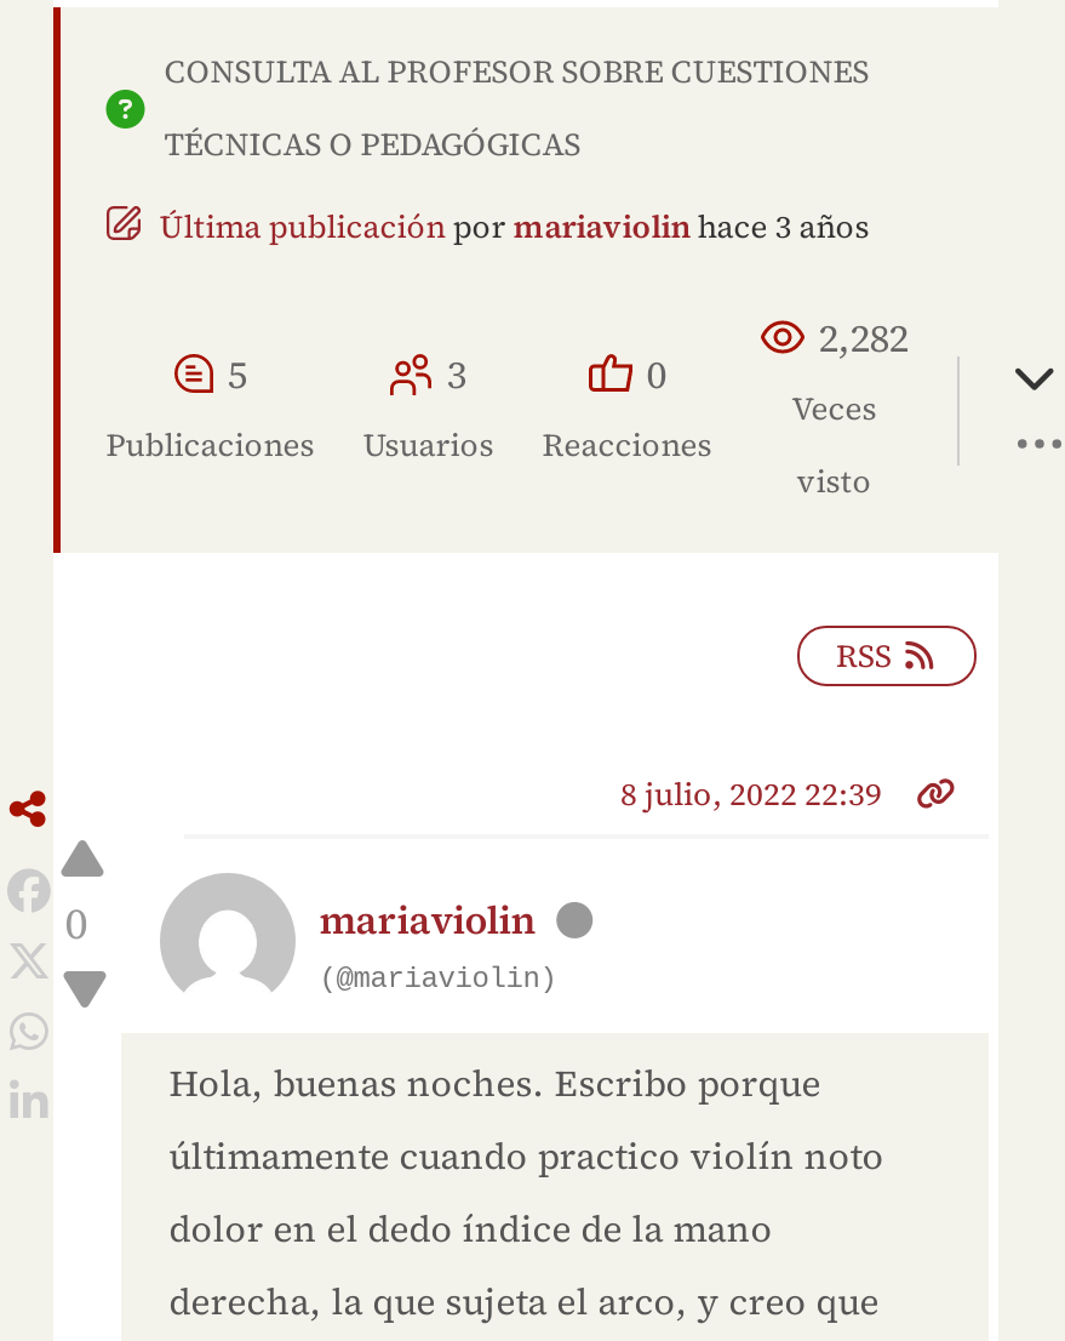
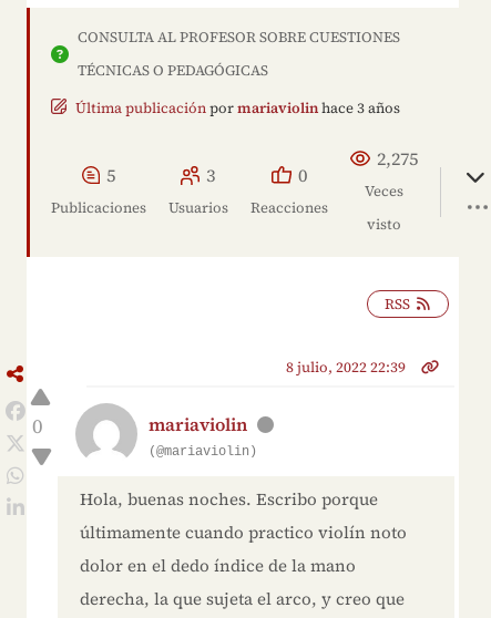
- 2,282
+ 2,275
